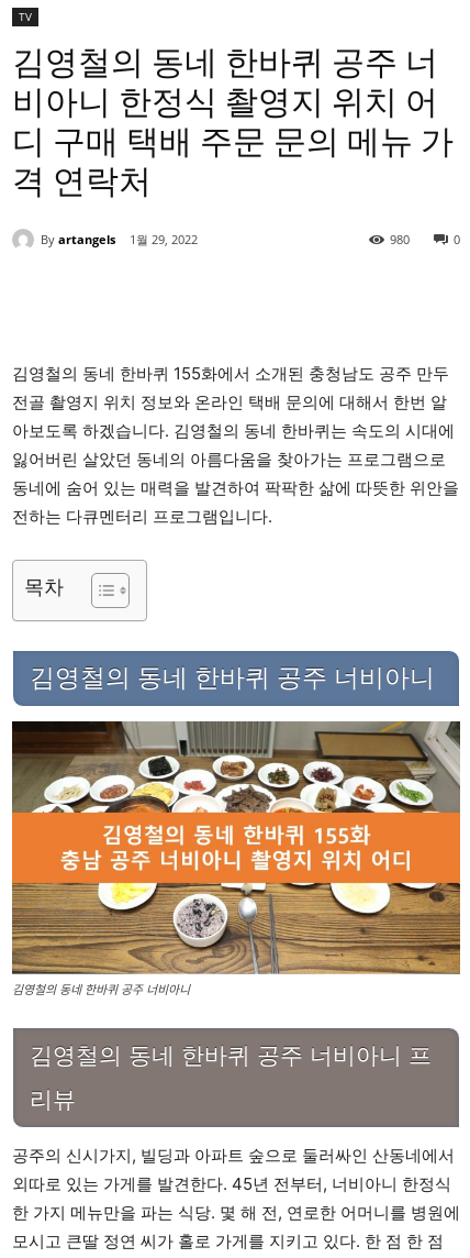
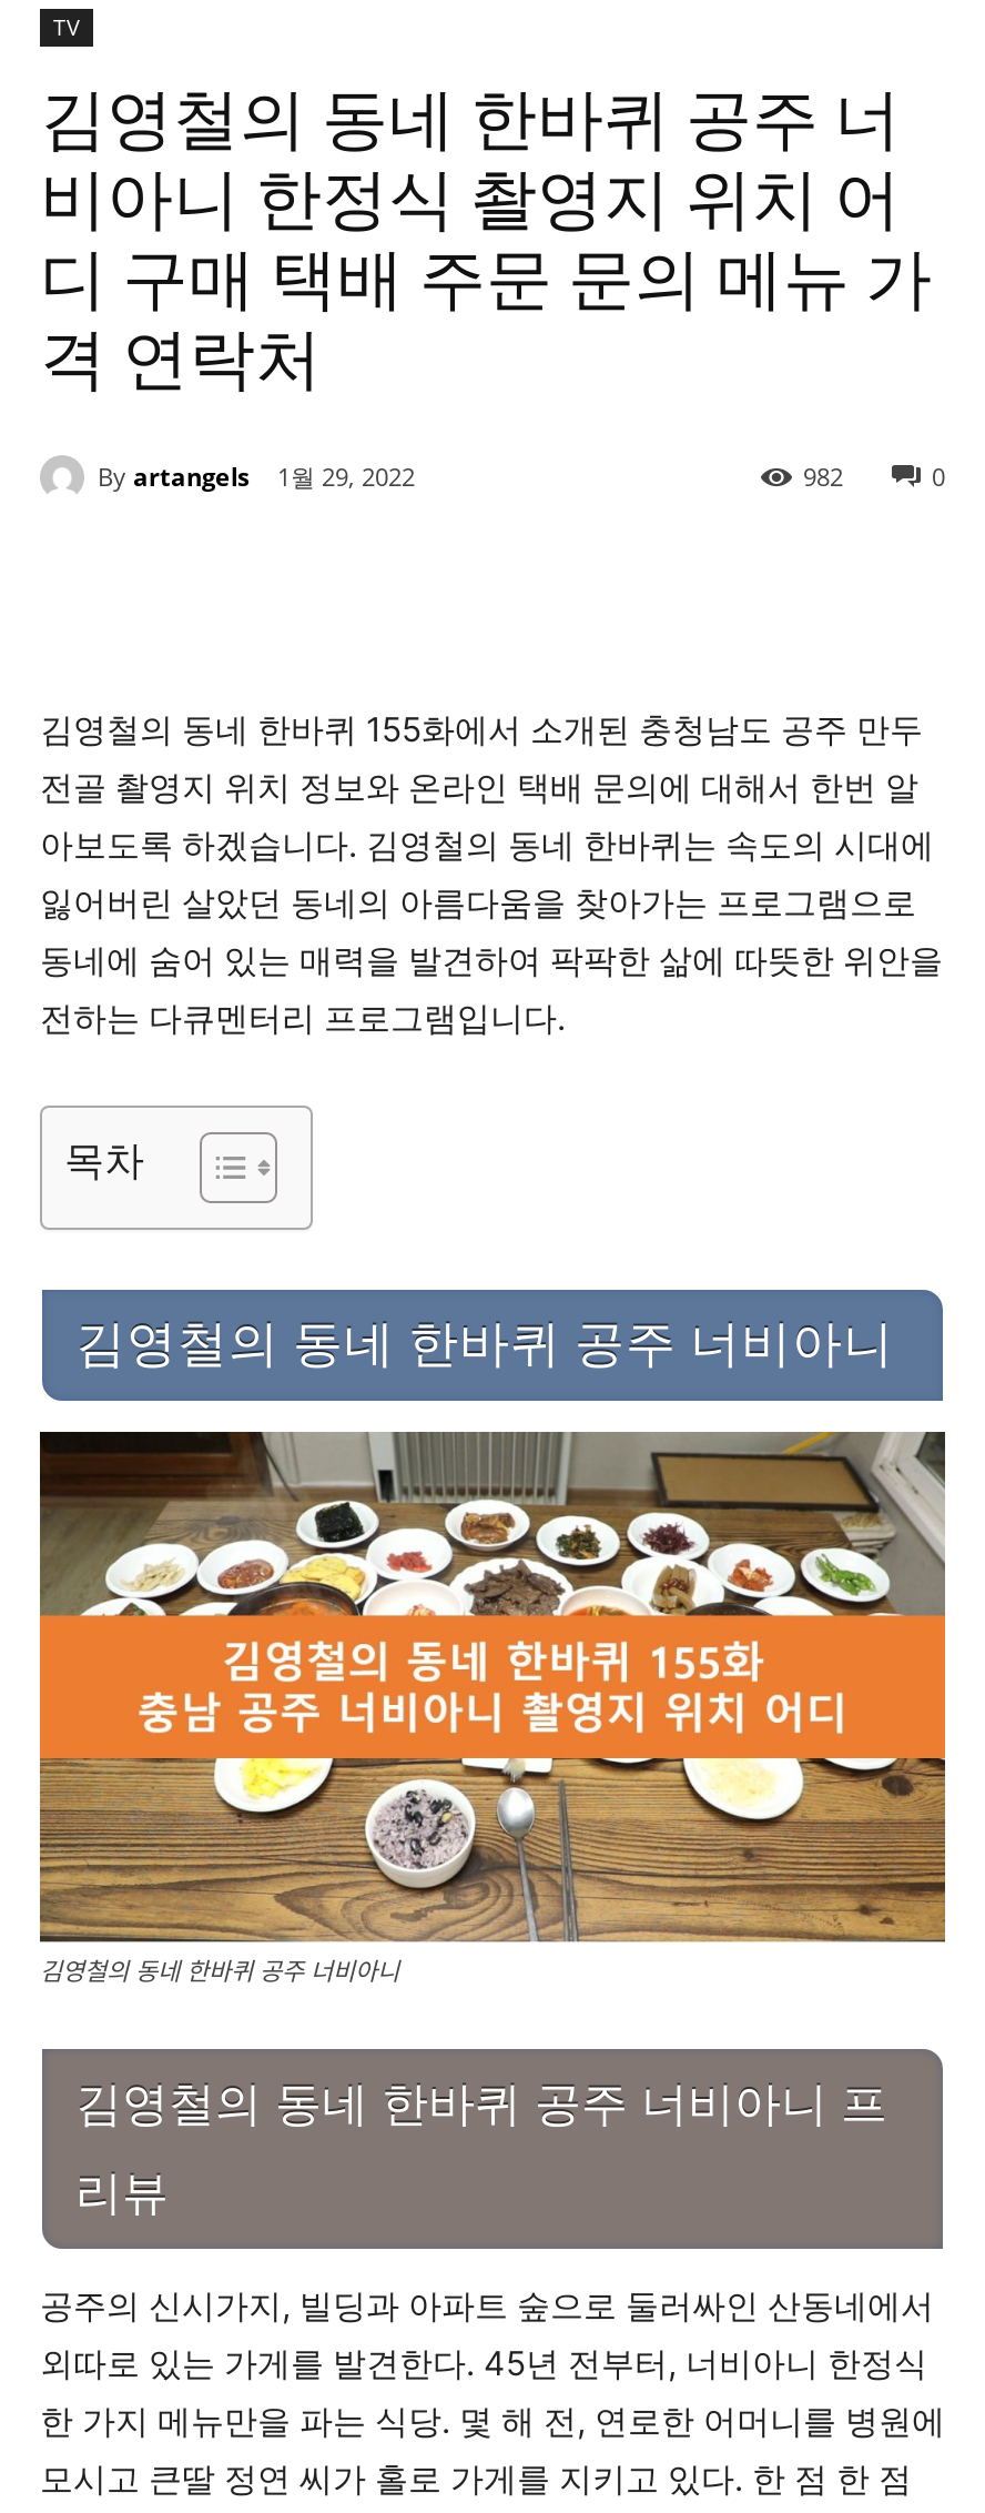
- 980
+ 982
